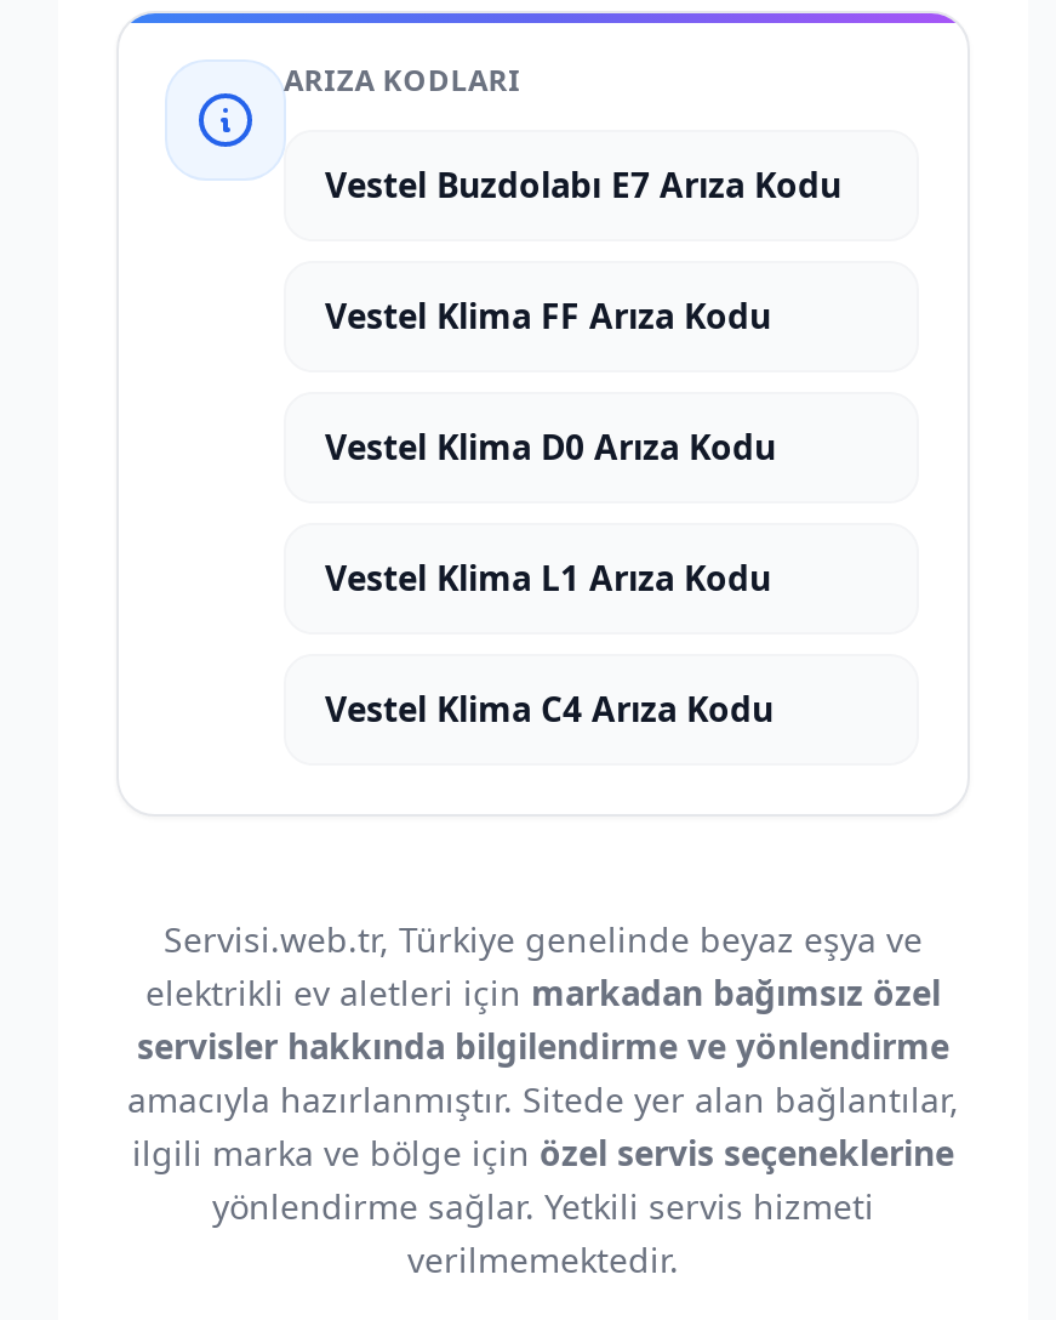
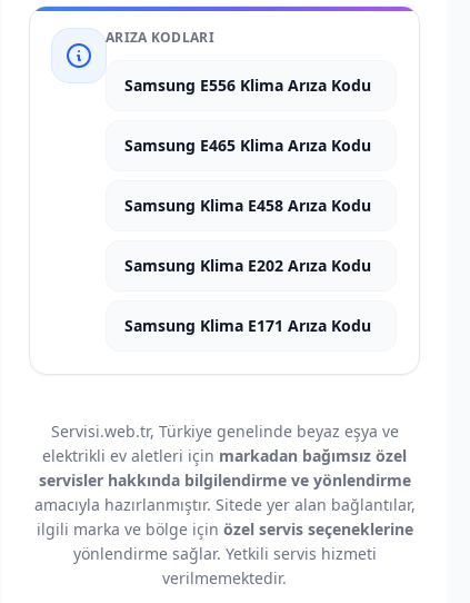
- Vestel Buzdolabı E7 Arıza Kodu
+ Samsung E556 Klima Arıza Kodu

- Vestel Klima FF Arıza Kodu
+ Samsung E465 Klima Arıza Kodu

- Vestel Klima D0 Arıza Kodu
+ Samsung Klima E458 Arıza Kodu

- Vestel Klima L1 Arıza Kodu
+ Samsung Klima E202 Arıza Kodu

- Vestel Klima C4 Arıza Kodu
+ Samsung Klima E171 Arıza Kodu
